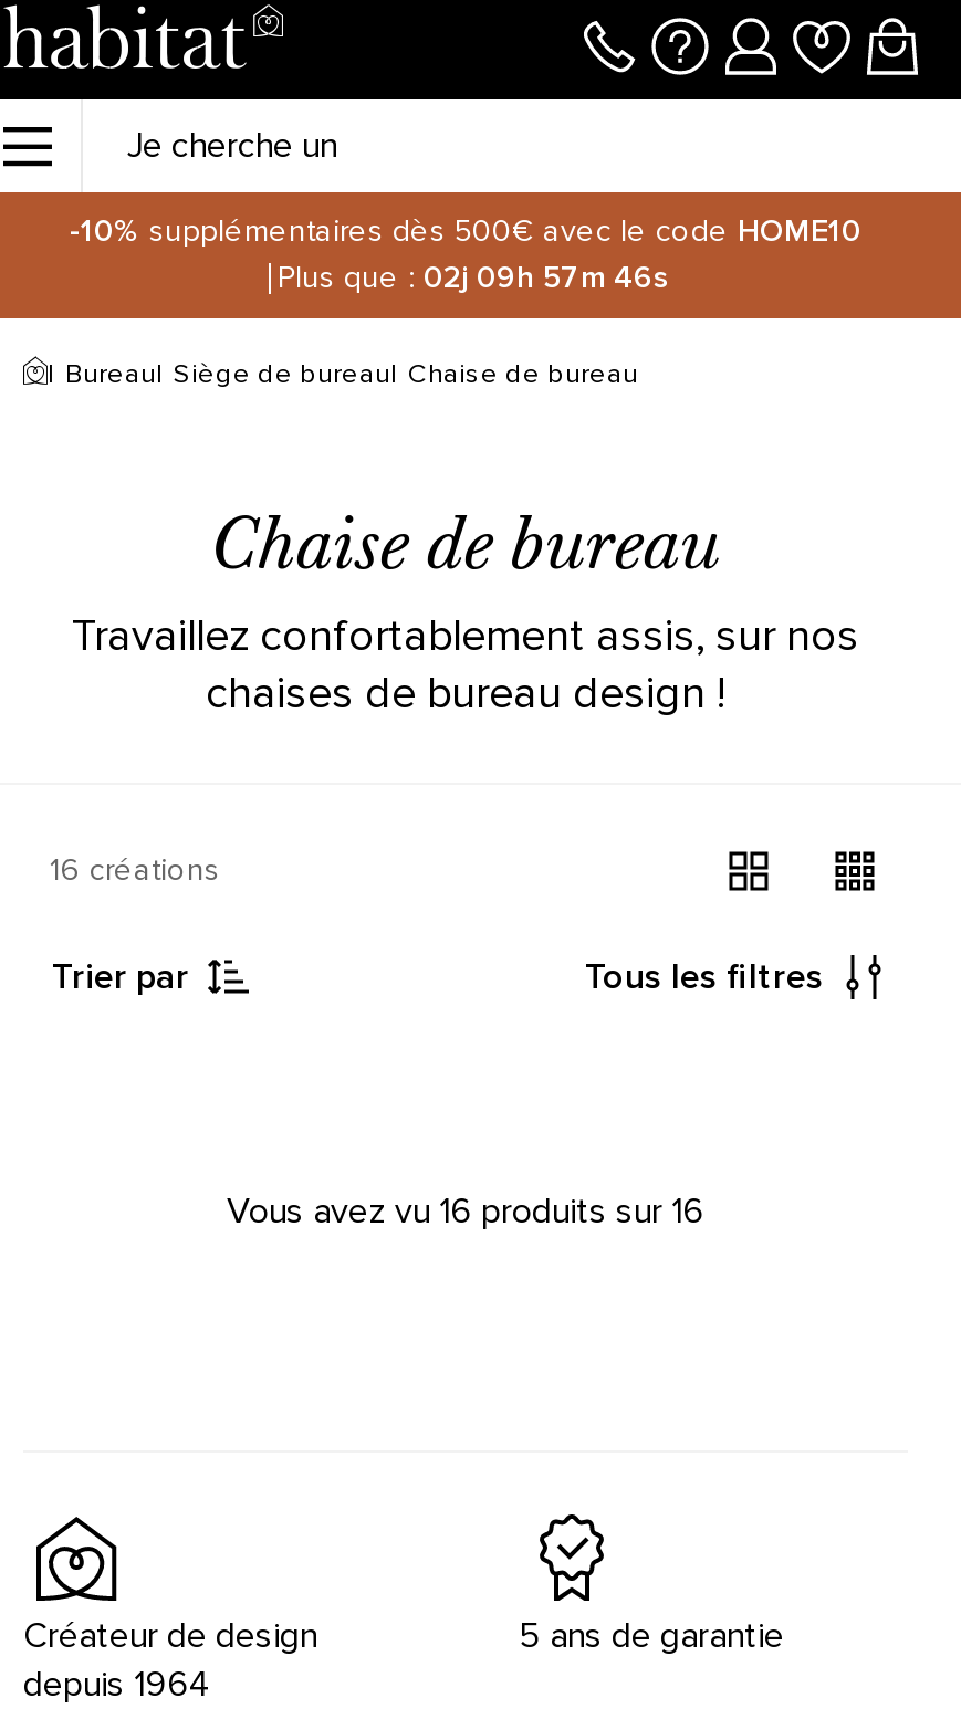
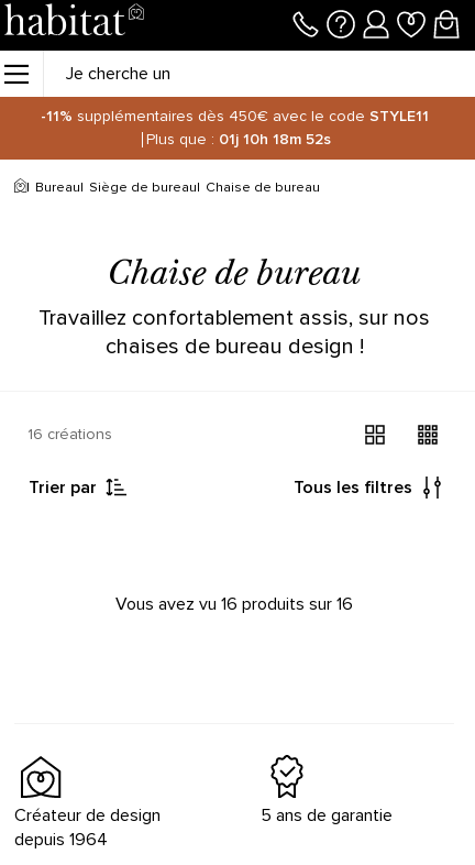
- -10% supplémentaires dès 500€ avec le code HOME10
+ -11% supplémentaires dès 450€ avec le code STYLE11

- Plus que : 02j 09h 57m 46s
+ Plus que : 01j 10h 18m 52s
